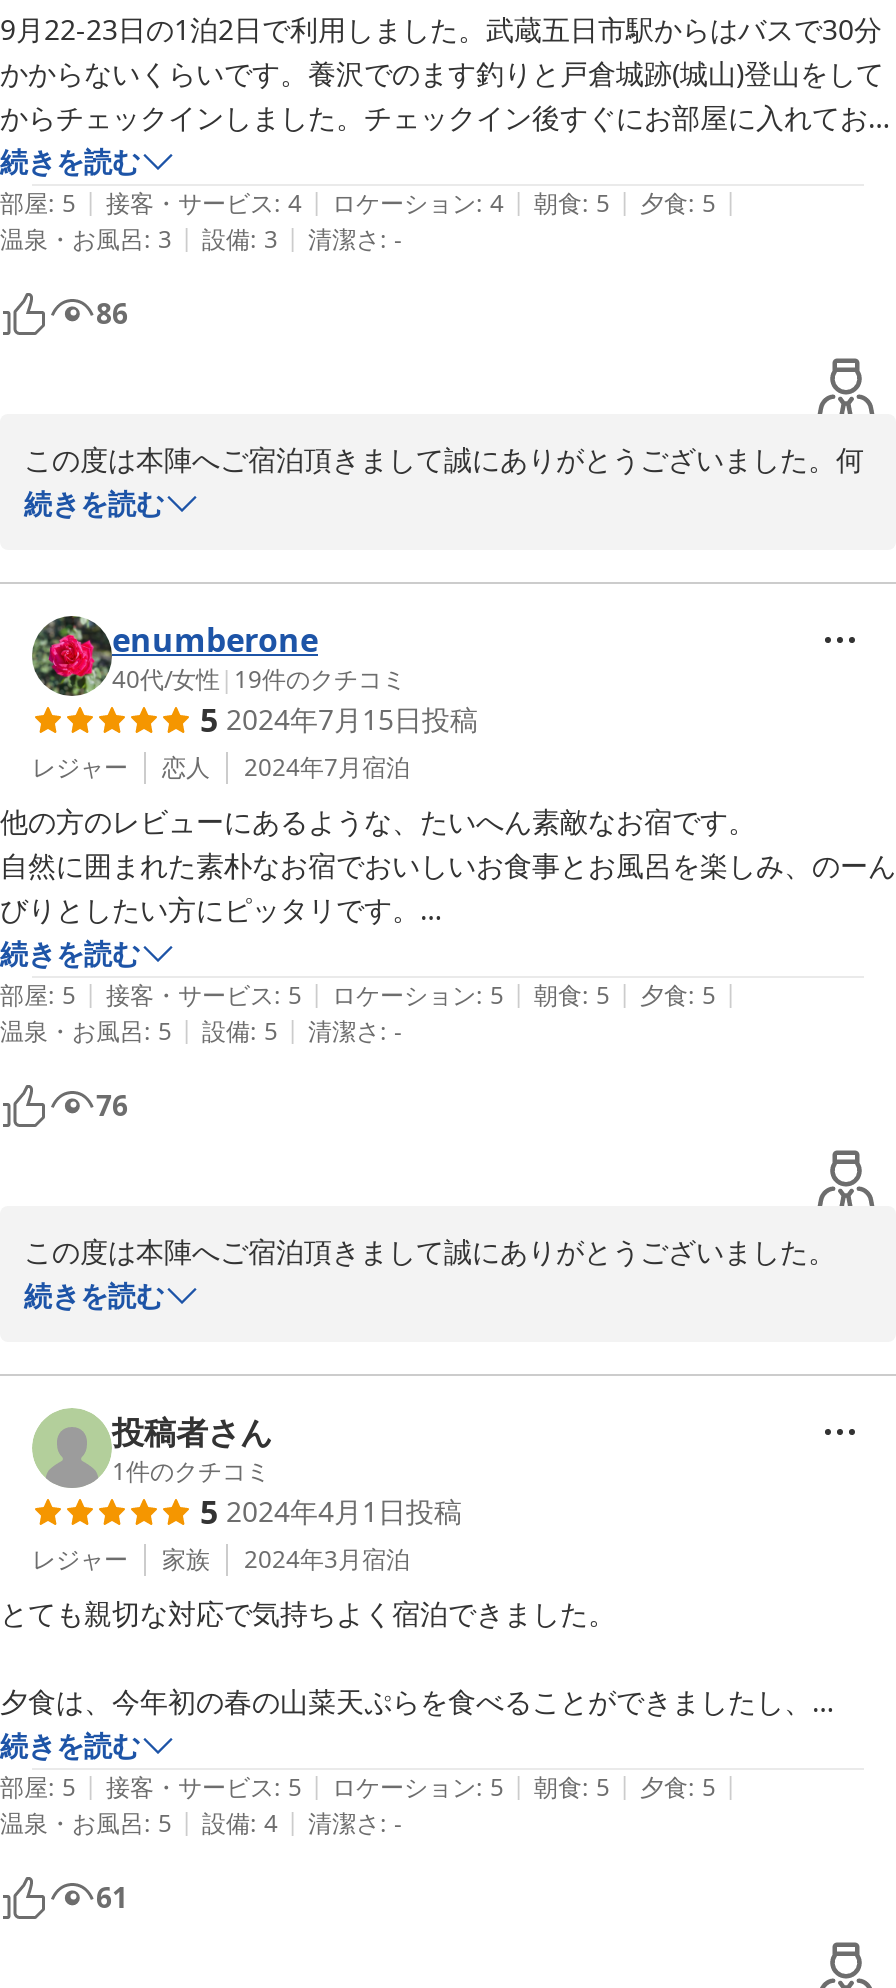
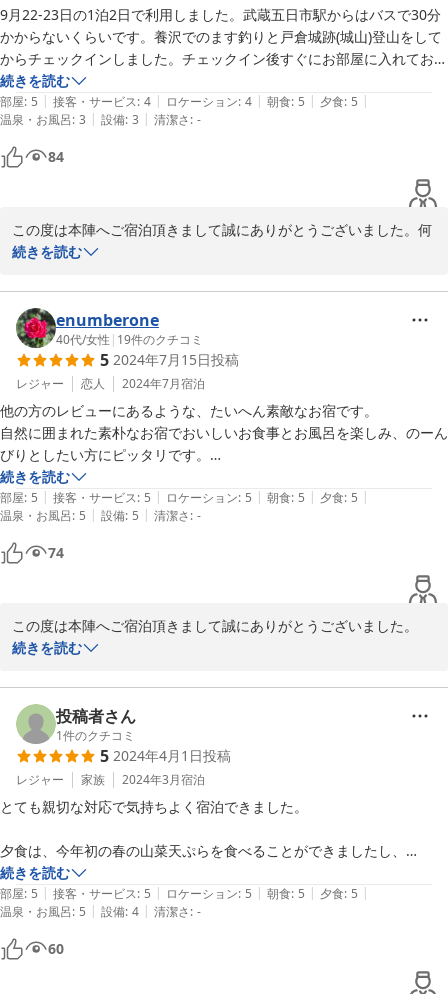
- 86
+ 84

- 76
+ 74

- 61
+ 60
